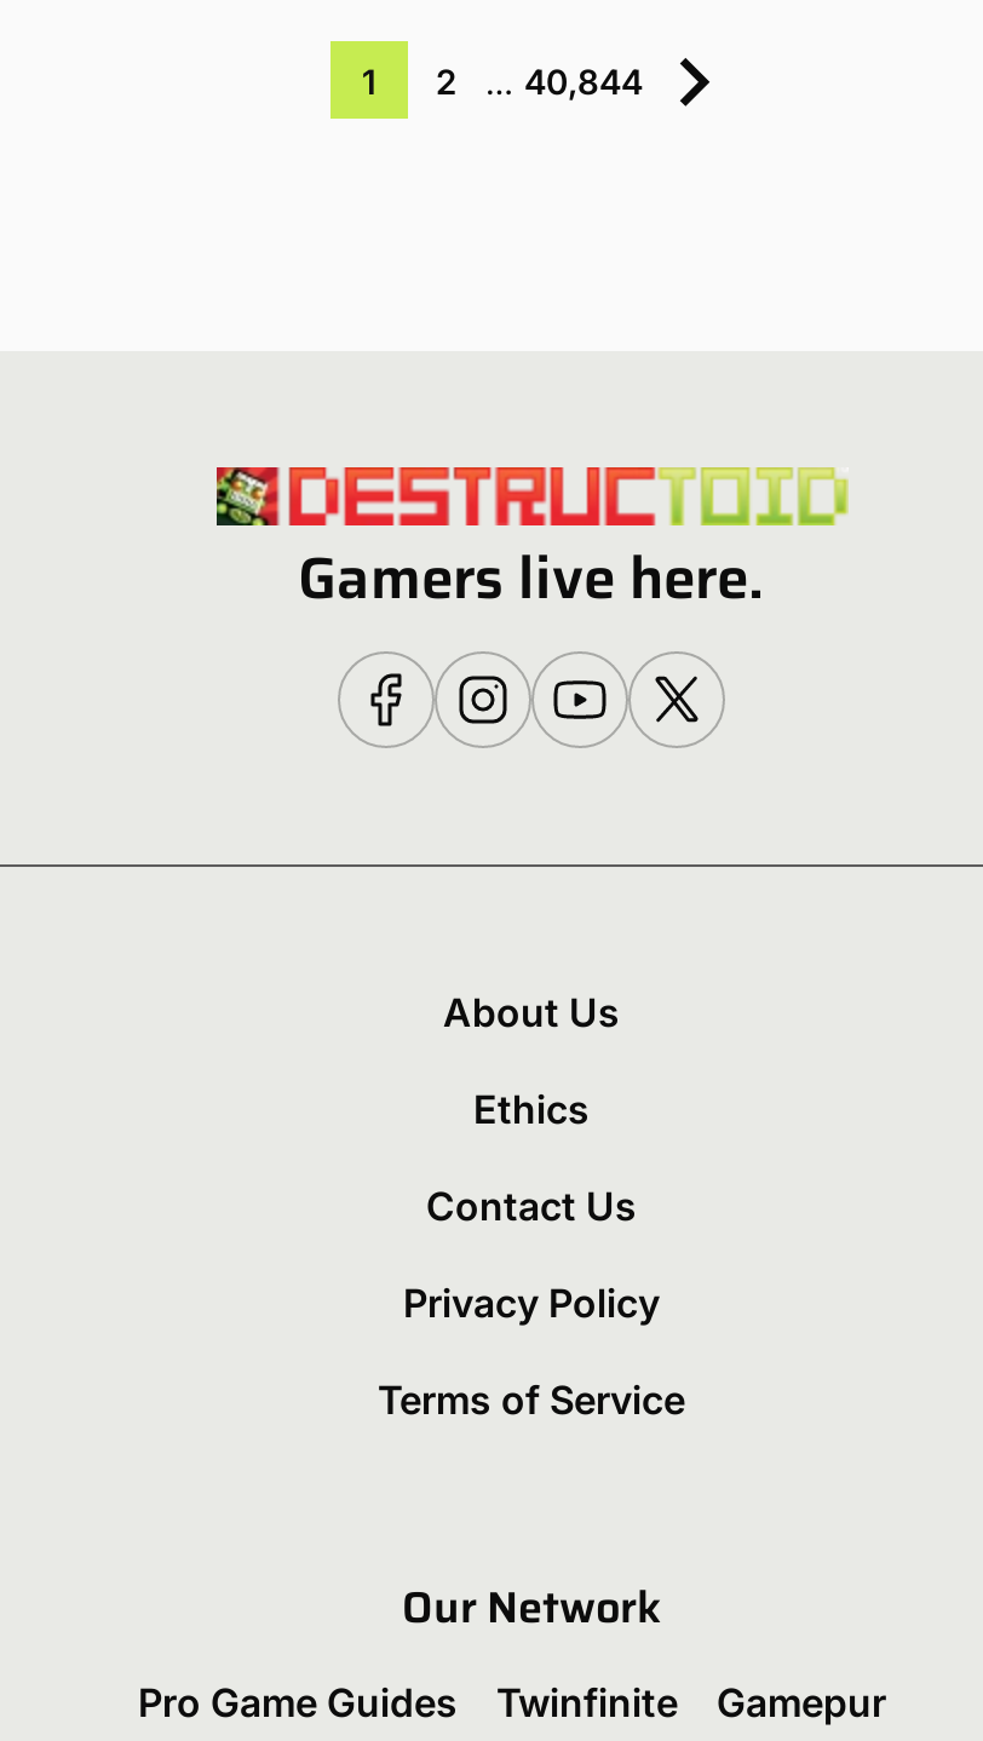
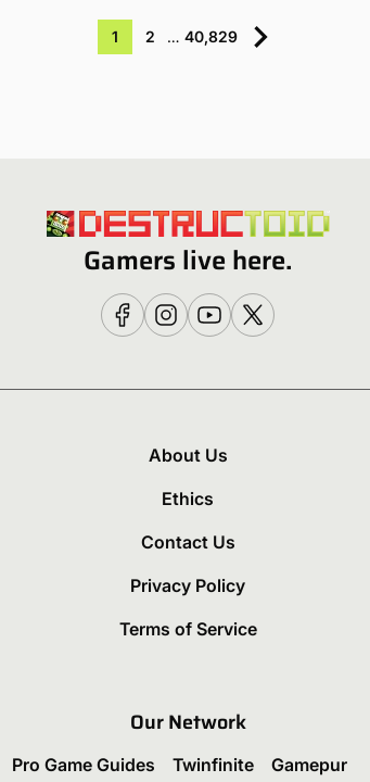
- 1 2 … 40,844
+ 1 2 … 40,829
